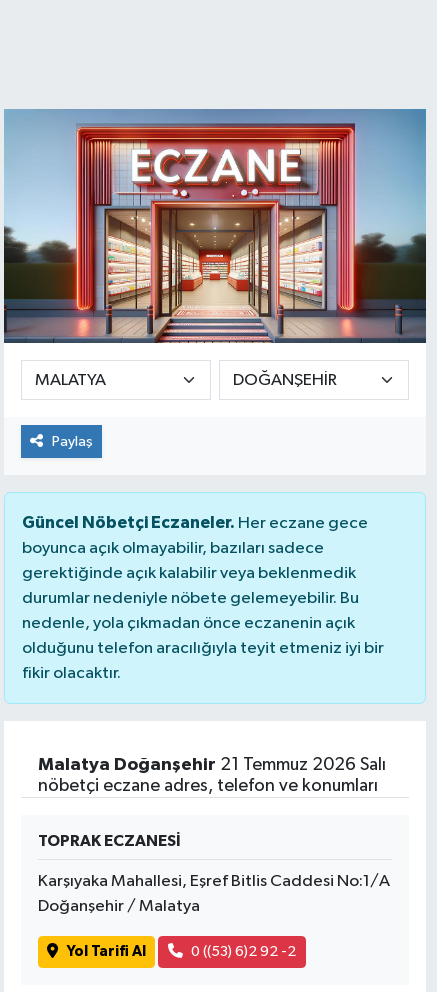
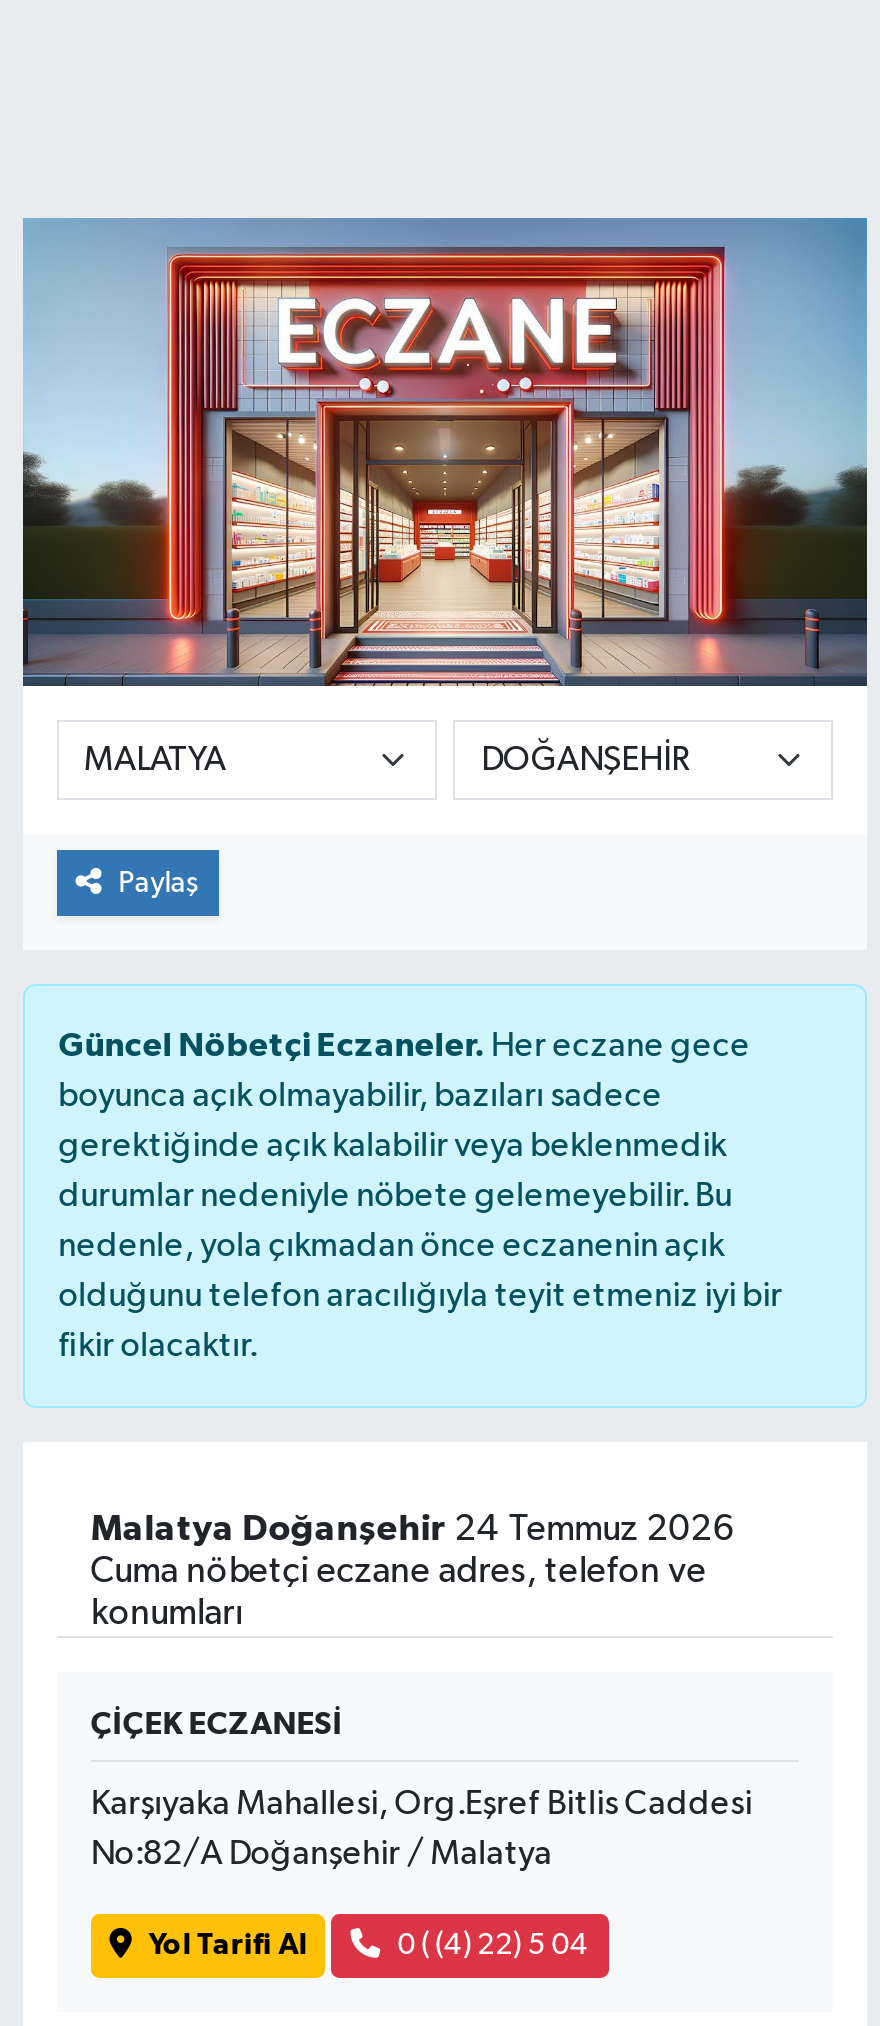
- Malatya Doğanşehir 21 Temmuz 2026 Salı
- nöbetçi eczane adres, telefon ve konumları
+ Malatya Doğanşehir 24 Temmuz 2026
+ Cuma nöbetçi eczane adres, telefon ve
+ konumları

- TOPRAK ECZANESİ
+ ÇİÇEK ECZANESİ

- Karşıyaka Mahallesi, Eşref Bitlis Caddesi No:1/A
+ Karşıyaka Mahallesi, Org.Eşref Bitlis Caddesi

- Doğanşehir / Malatya
+ No:82/A Doğanşehir / Malatya

- 0 ((53) 6)2 92 -2
+ 0 ( (4) 22) 5 04
